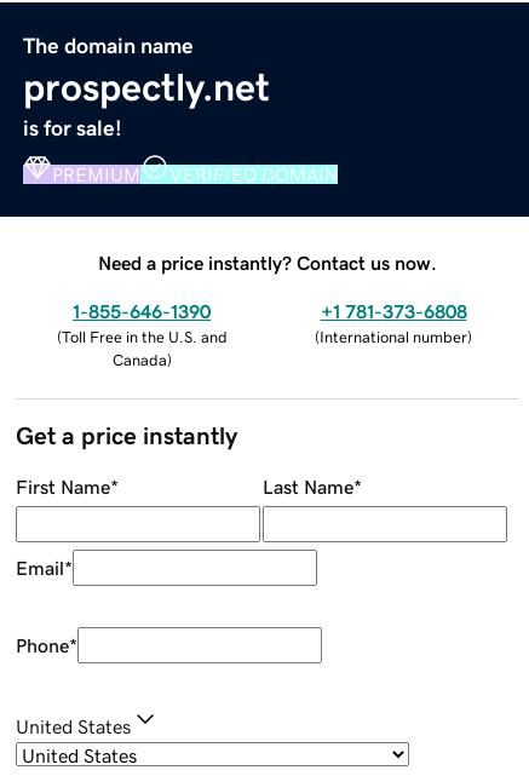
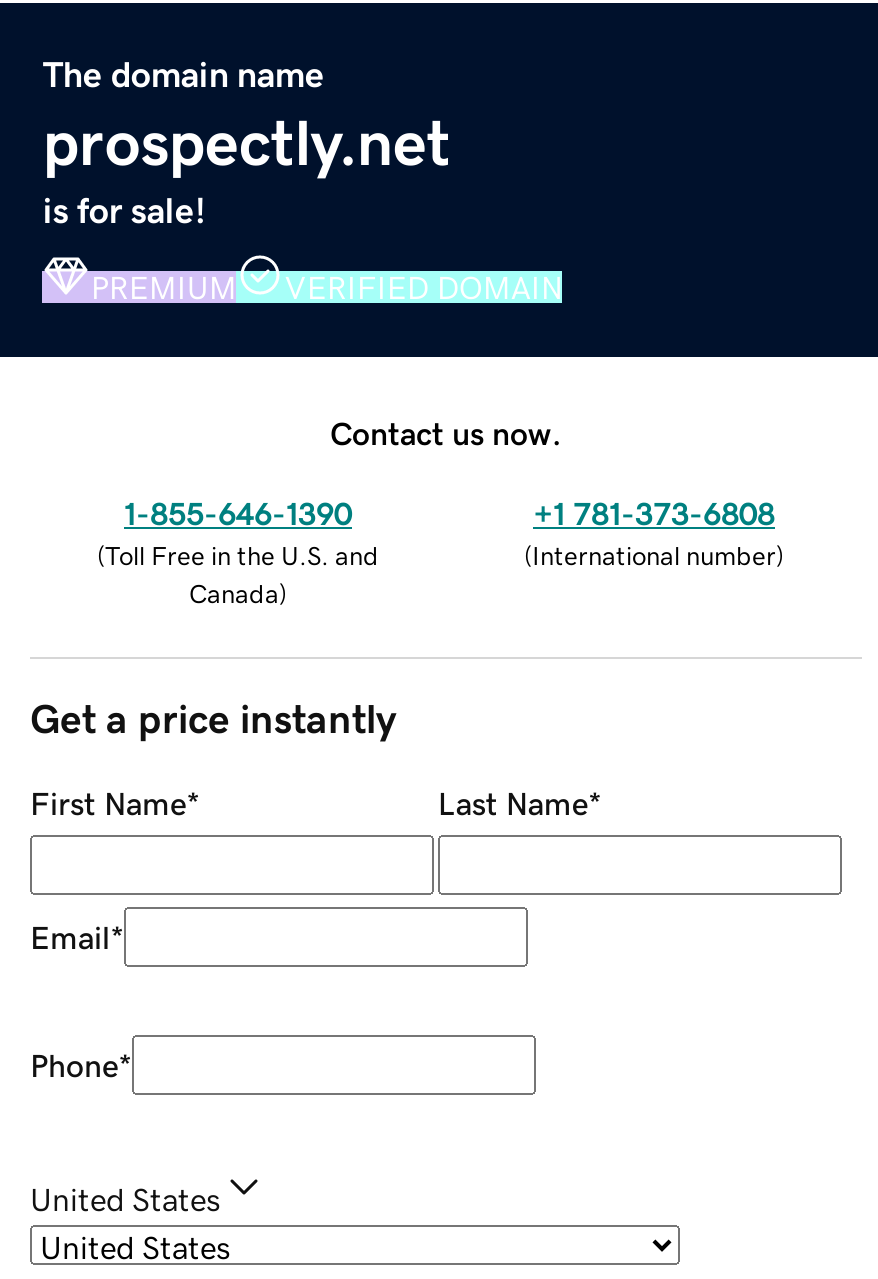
- Need a price instantly? Contact us now.
+ Contact us now.
